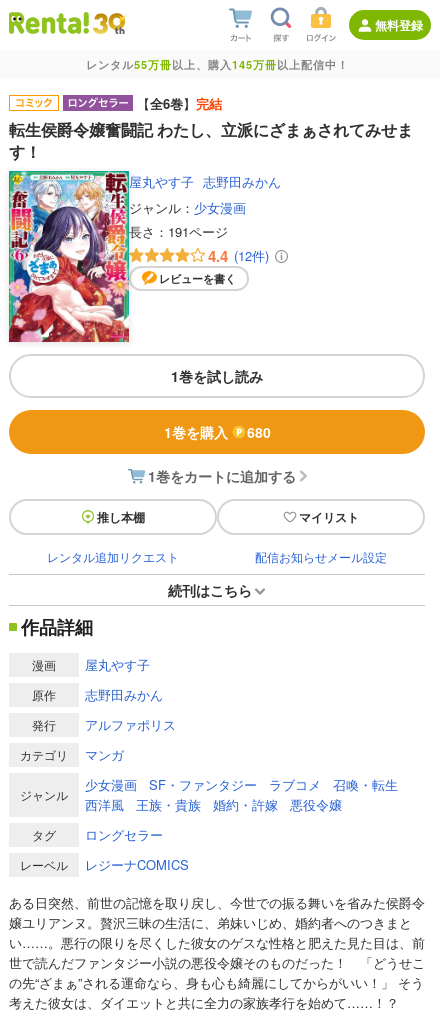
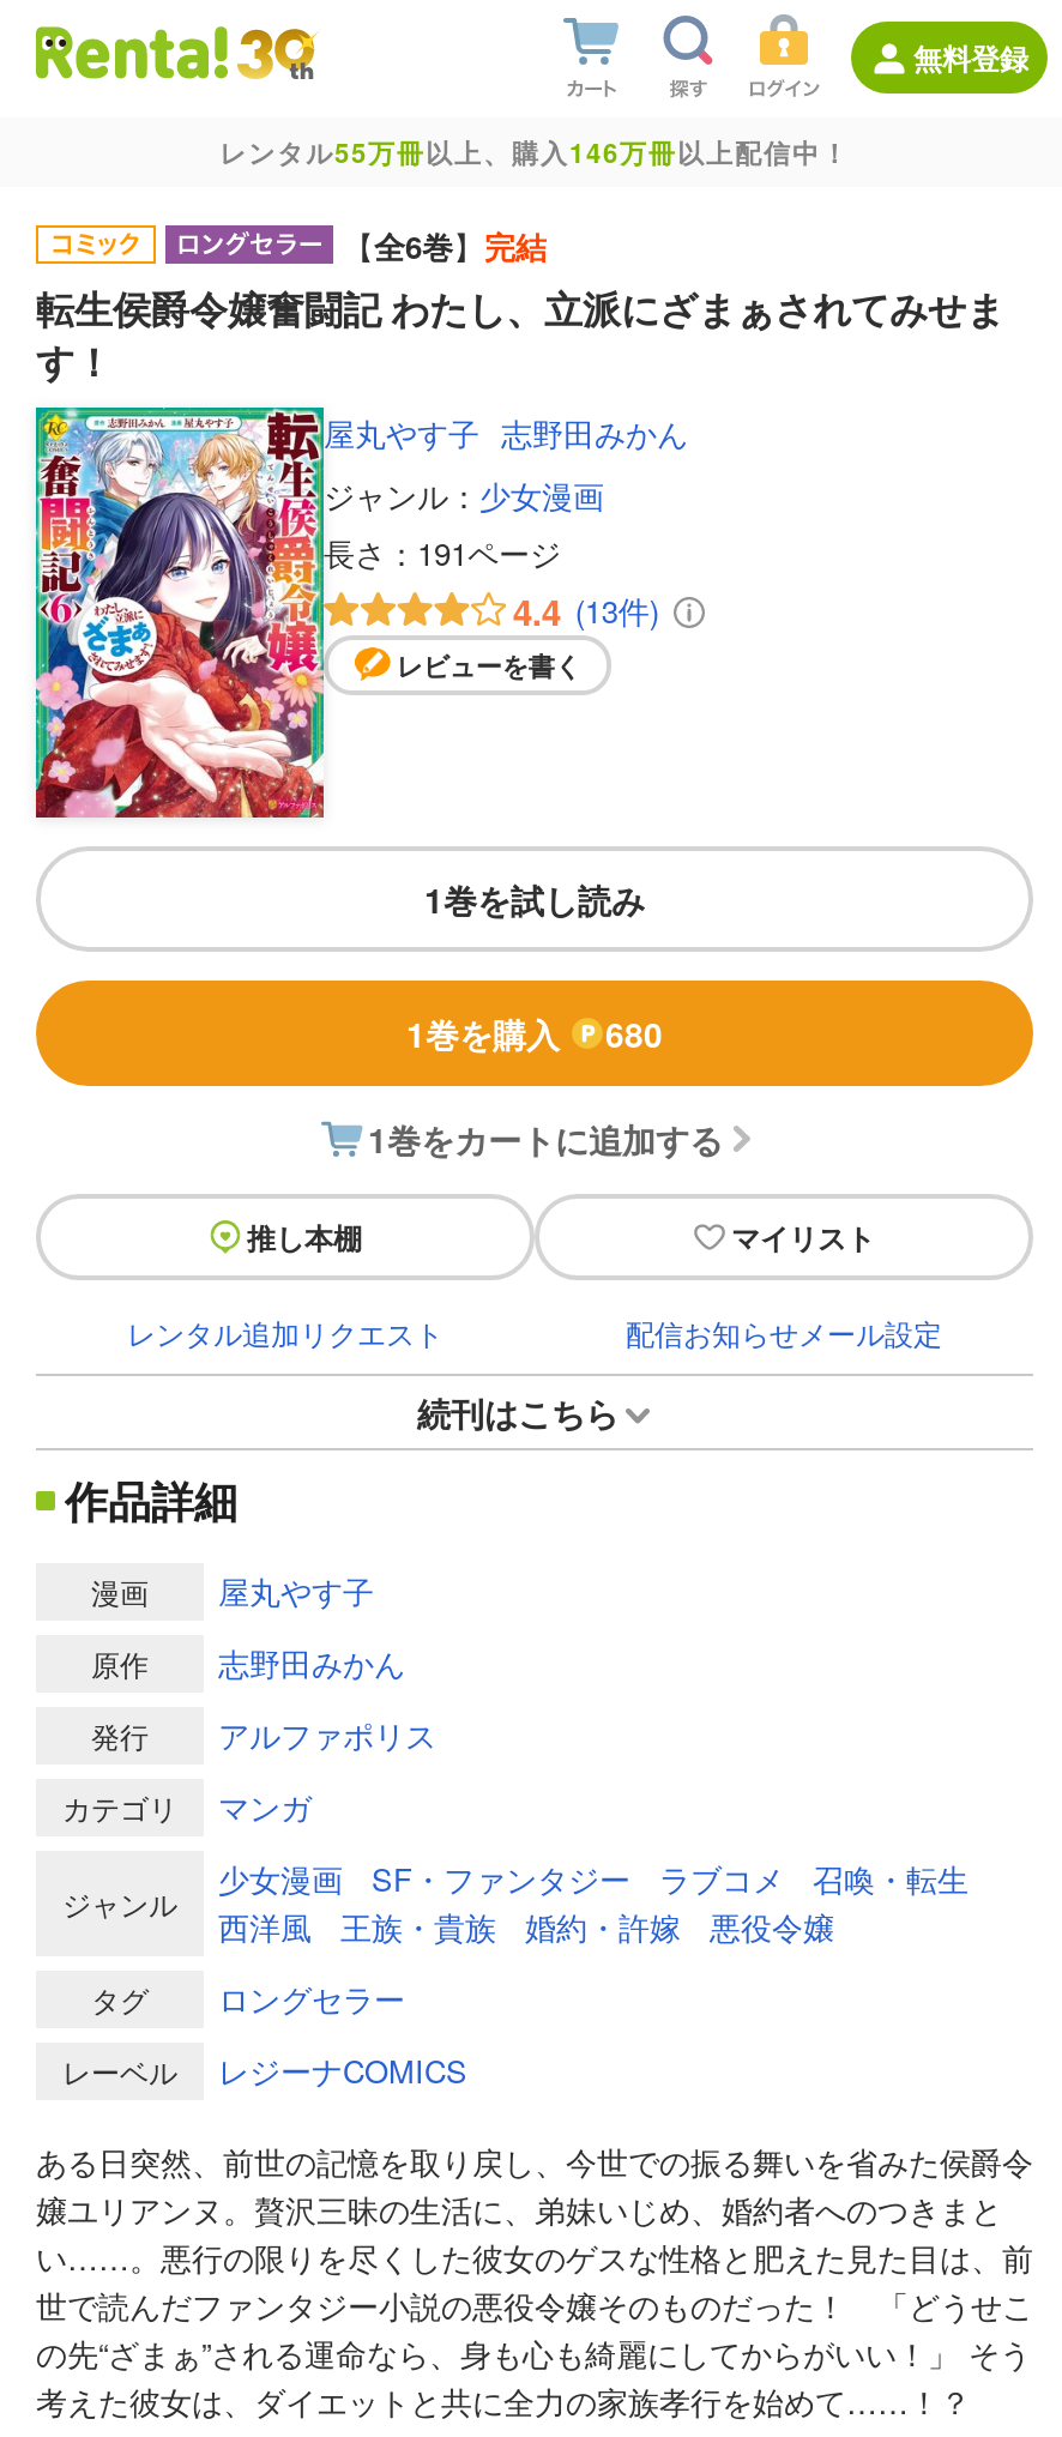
- レンタル55万冊以上、購入145万冊以上配信中！
+ レンタル55万冊以上、購入146万冊以上配信中！

- 4.4 (12件)
+ 4.4 (13件)
